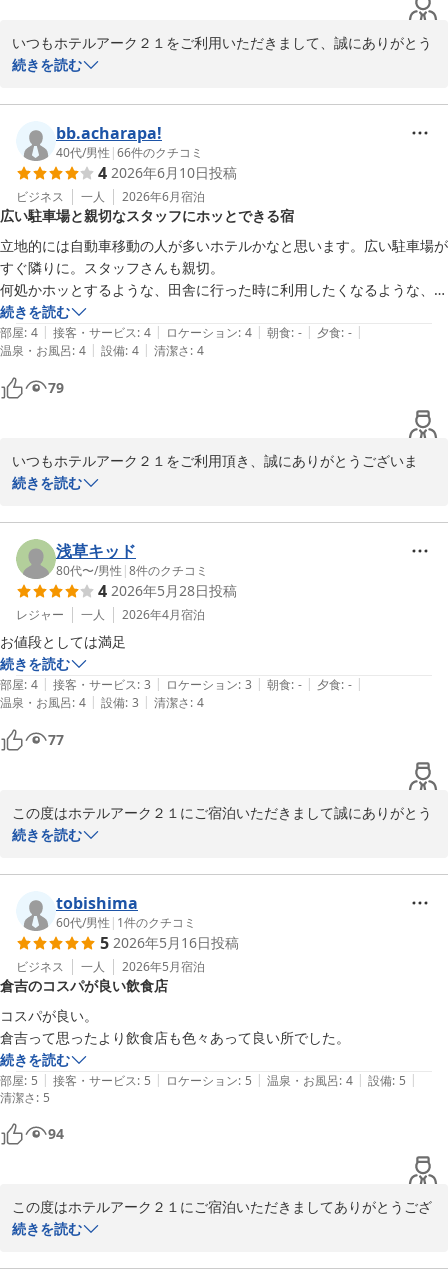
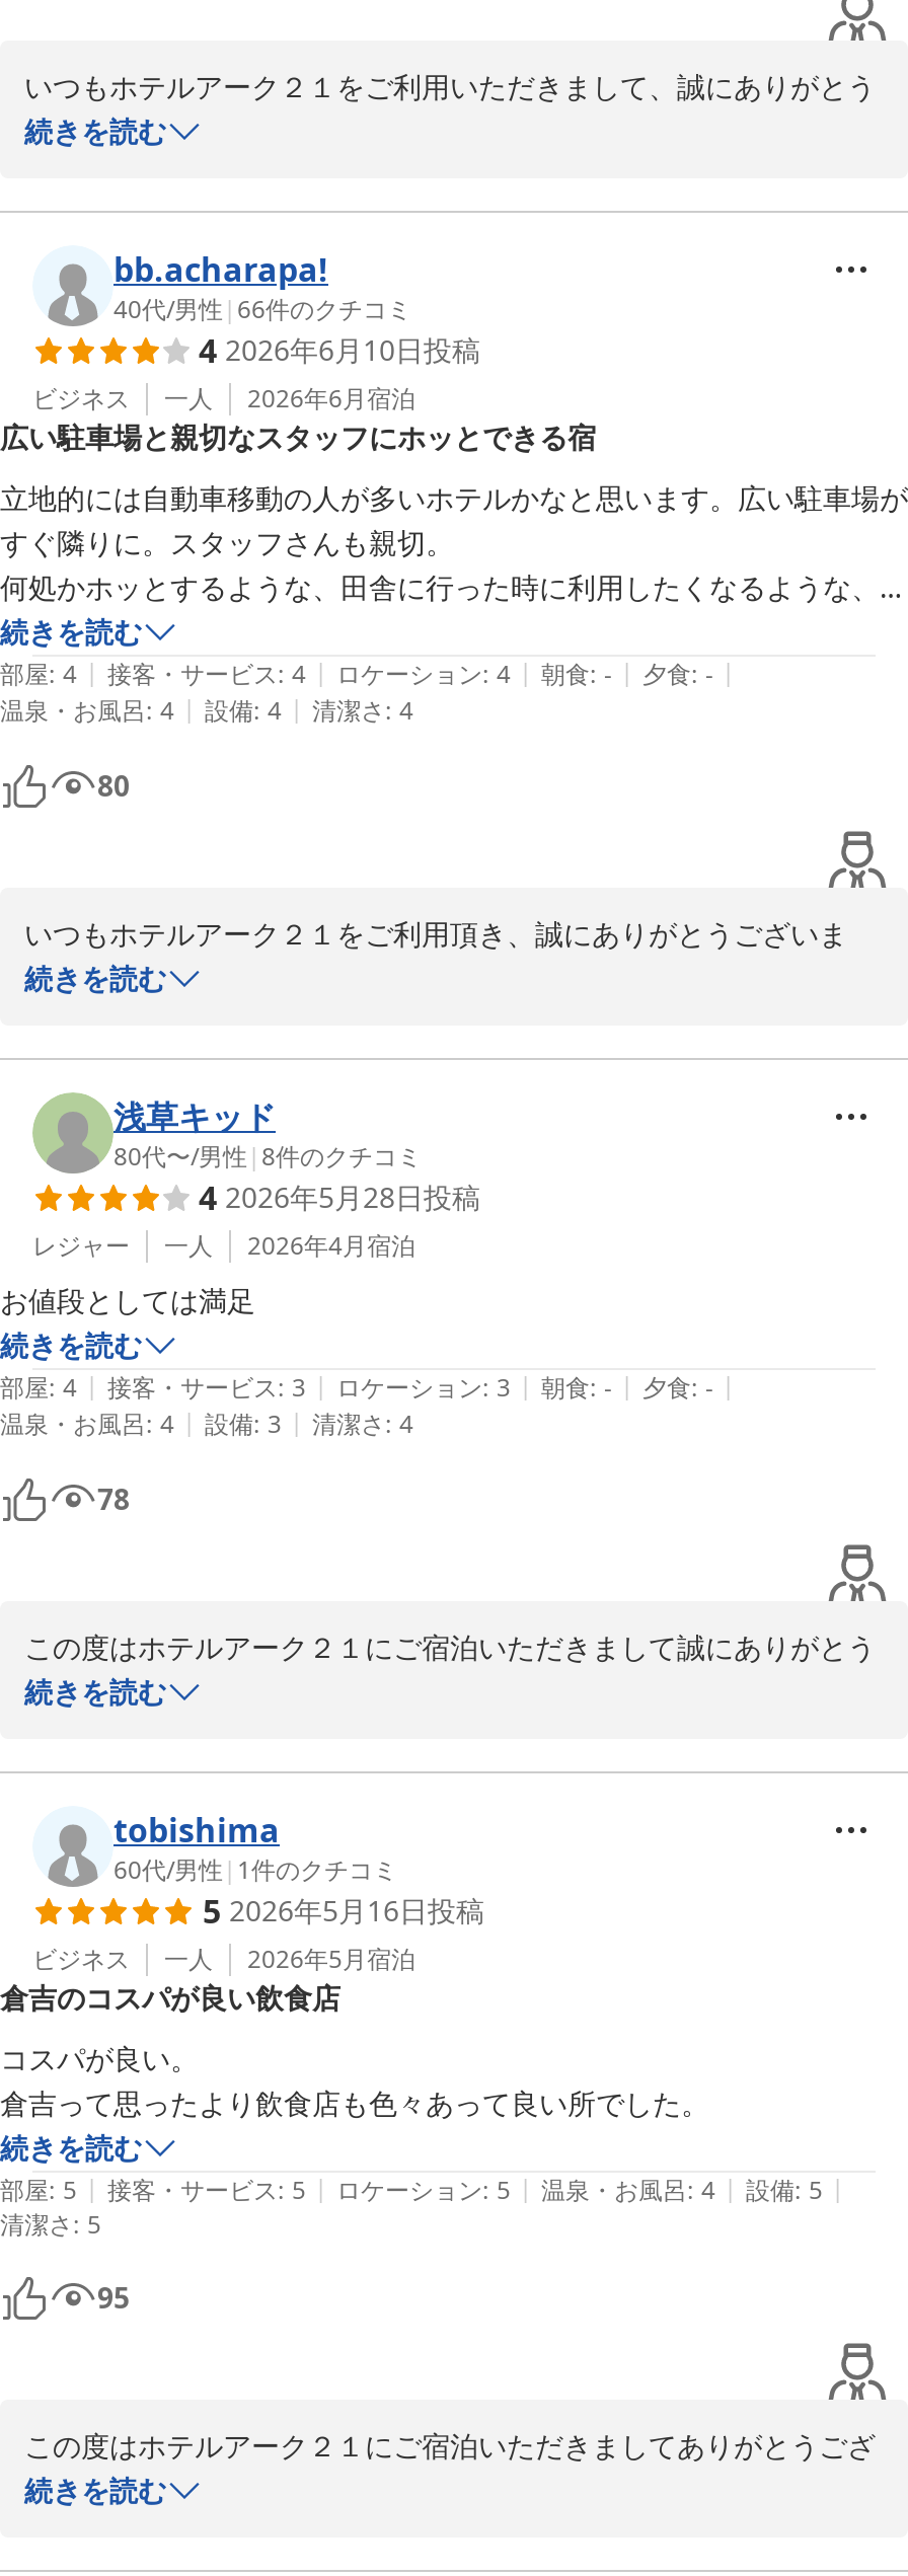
- 79
+ 80

- 77
+ 78

- 94
+ 95
